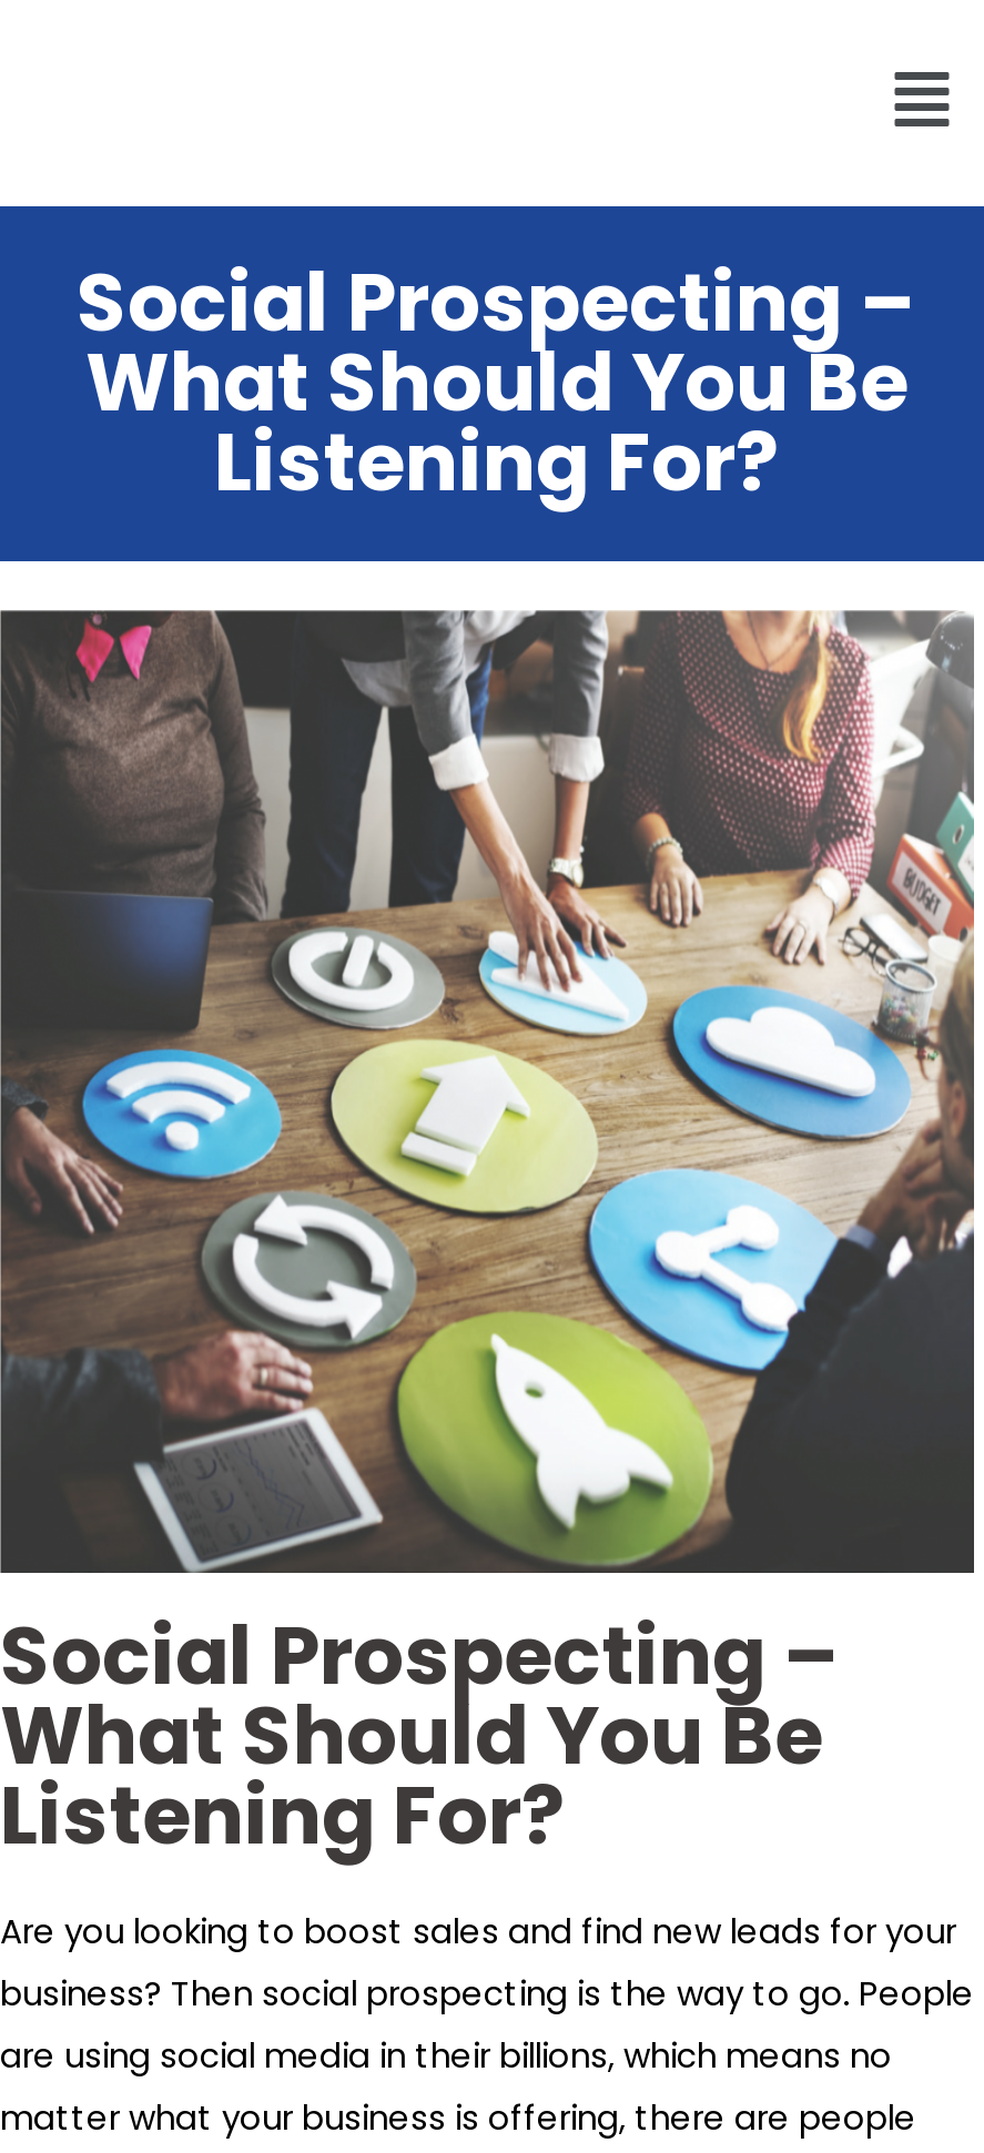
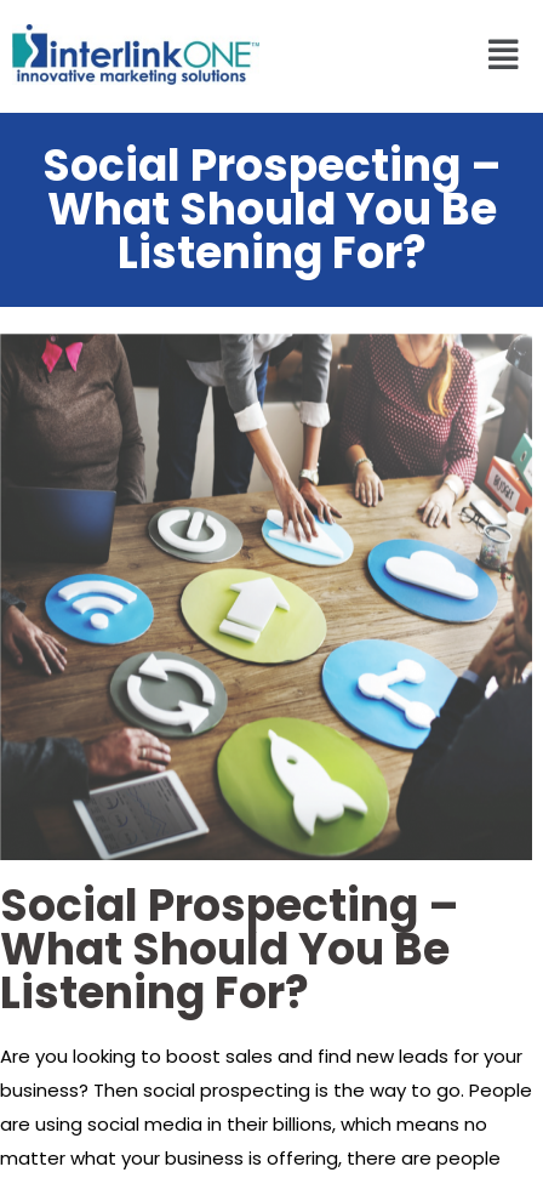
+ [image]
